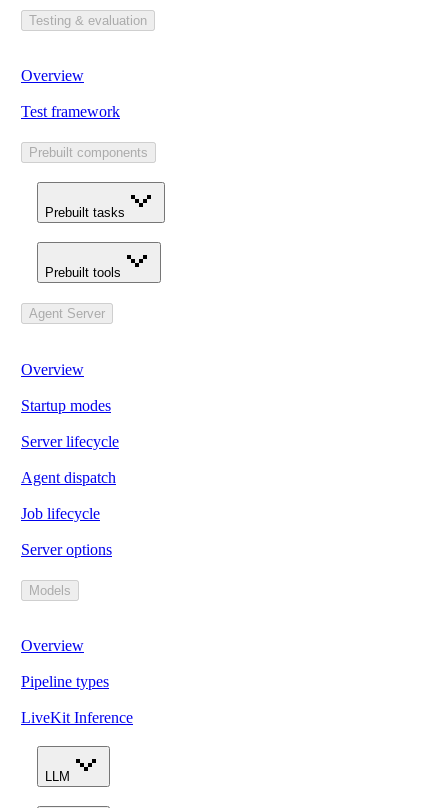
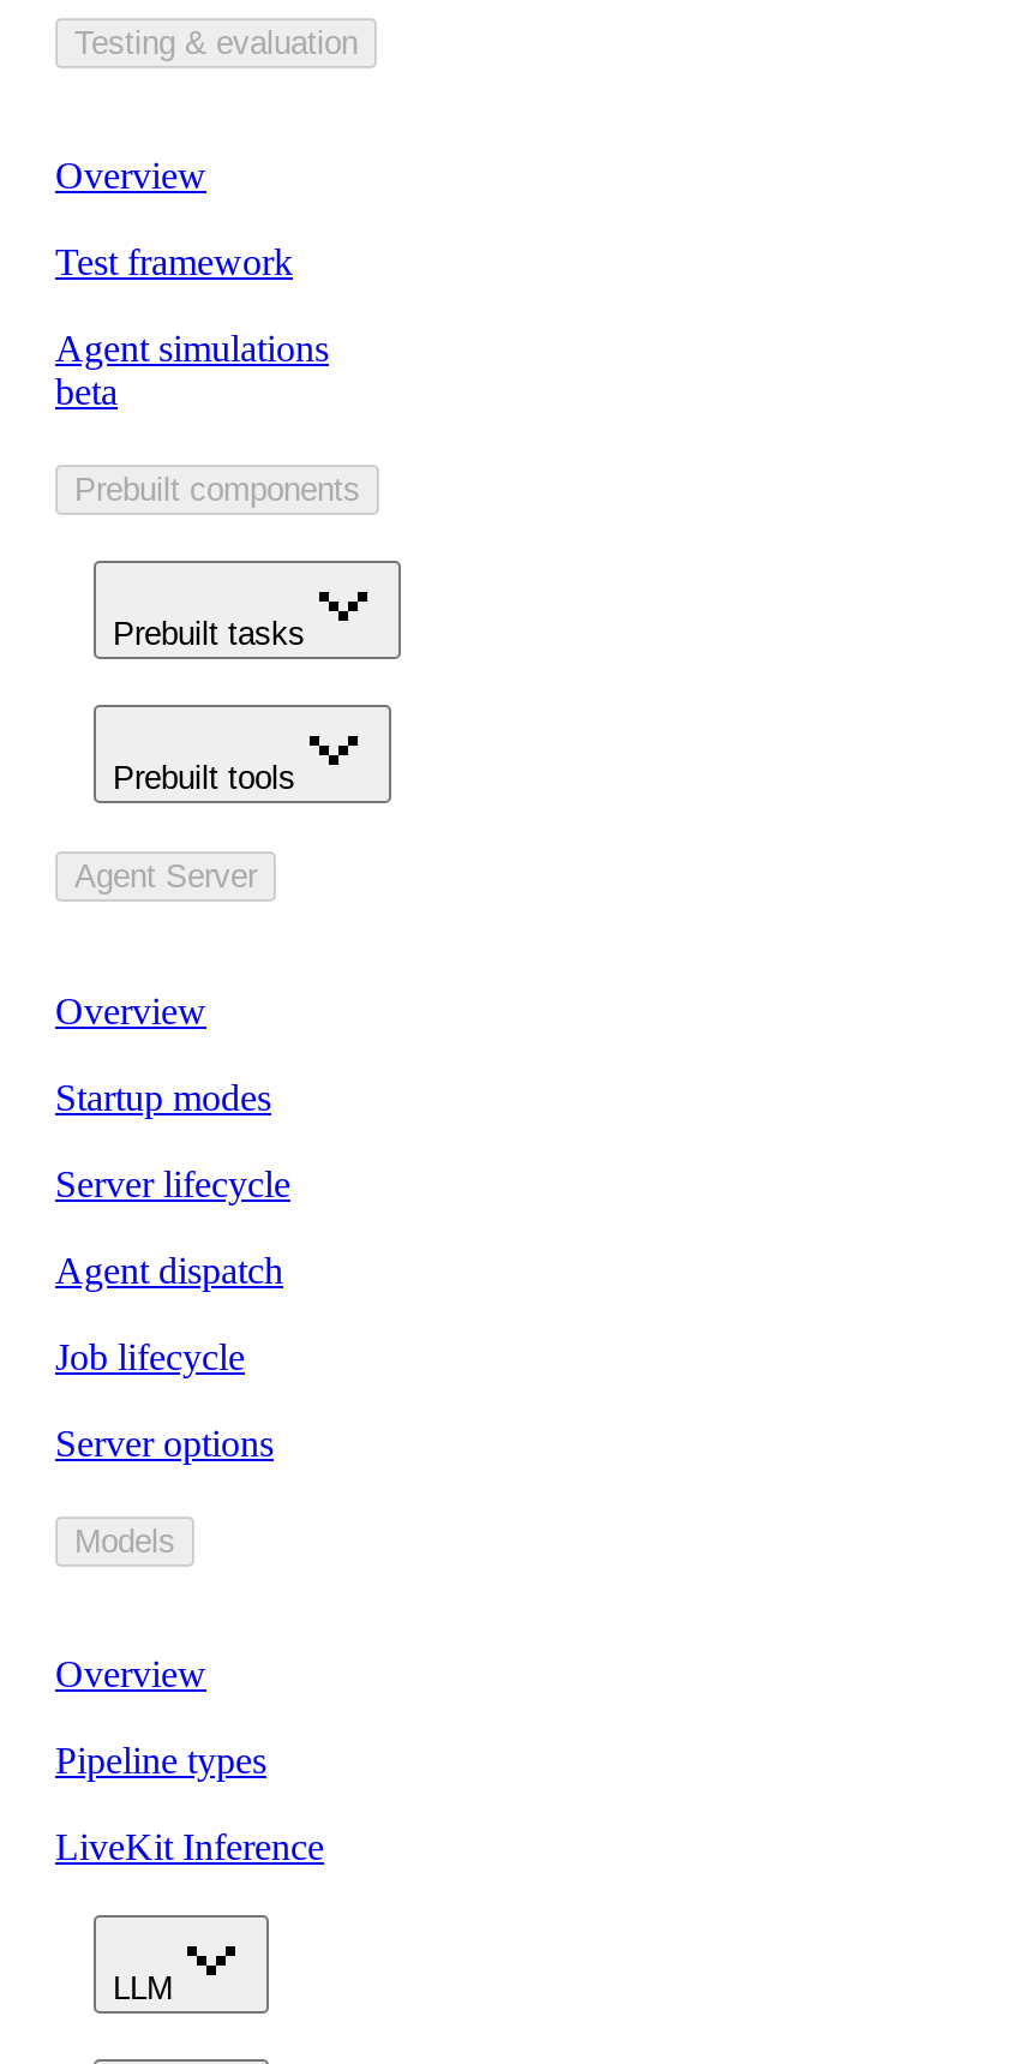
+ Agent simulations
+ beta
